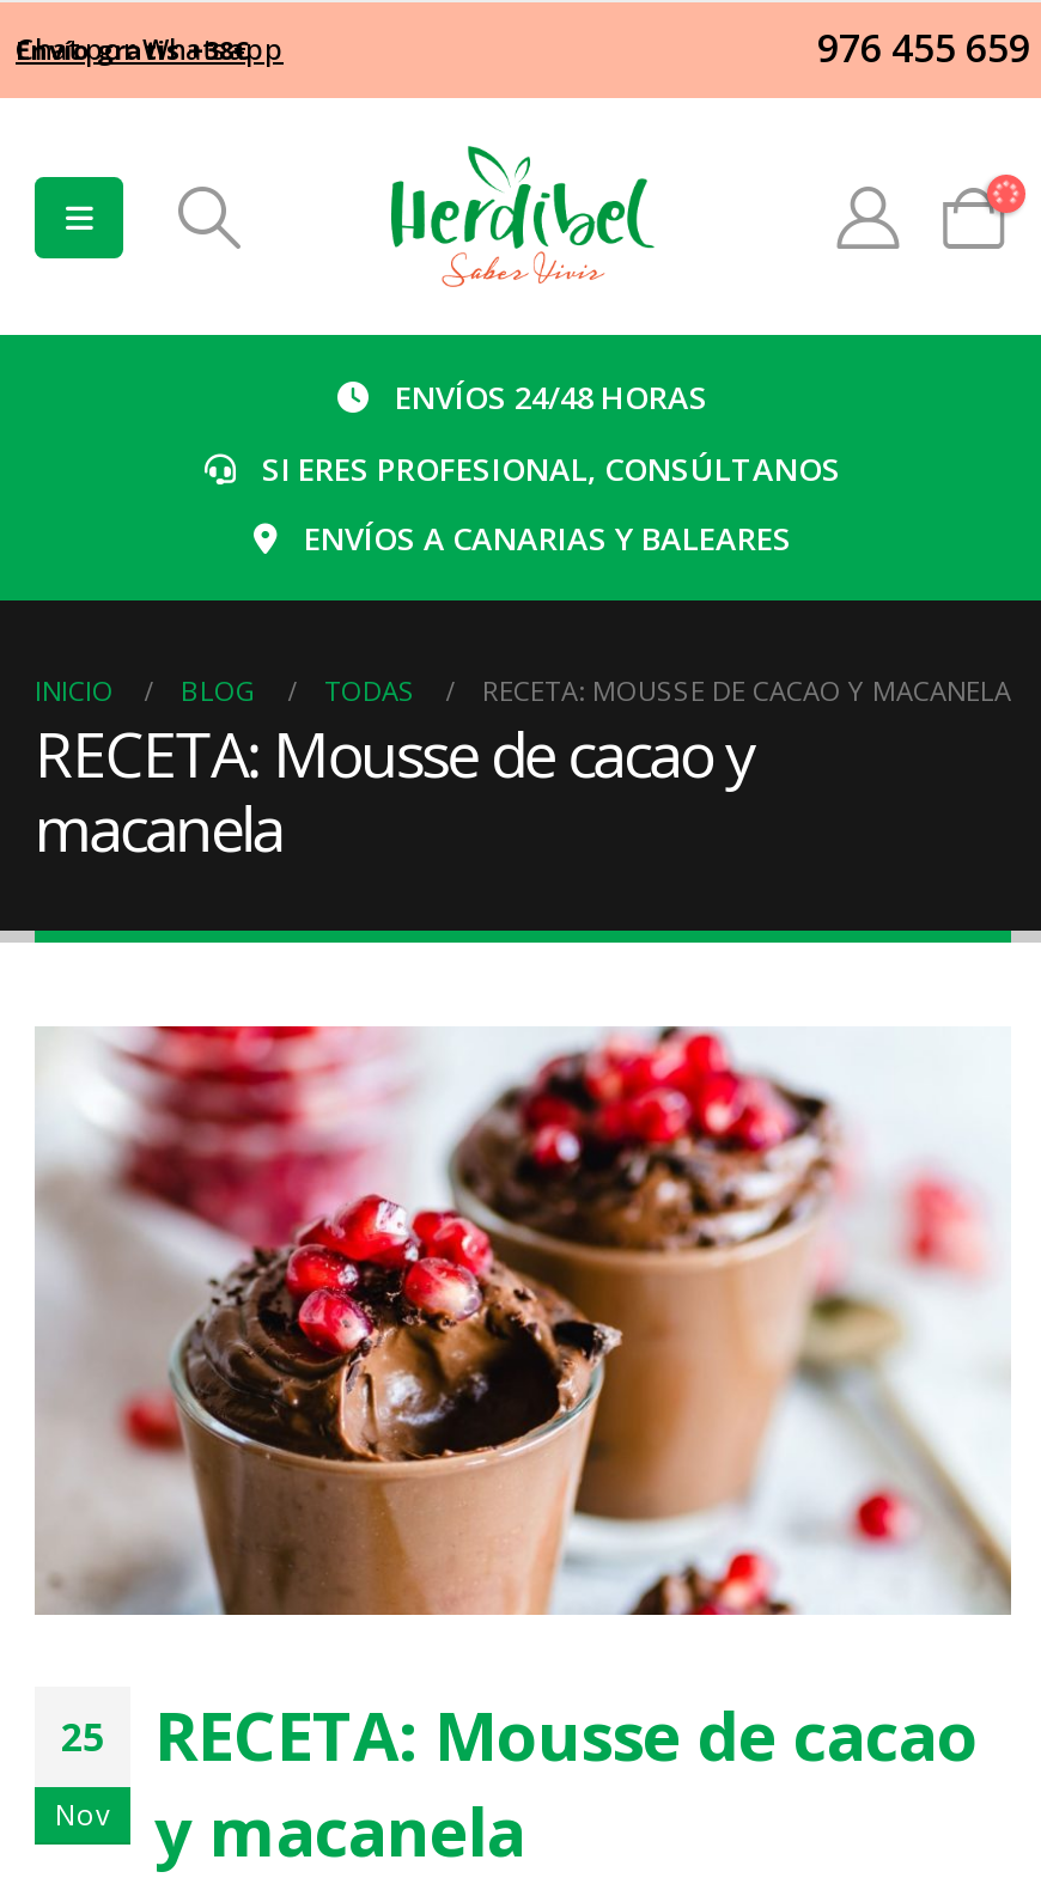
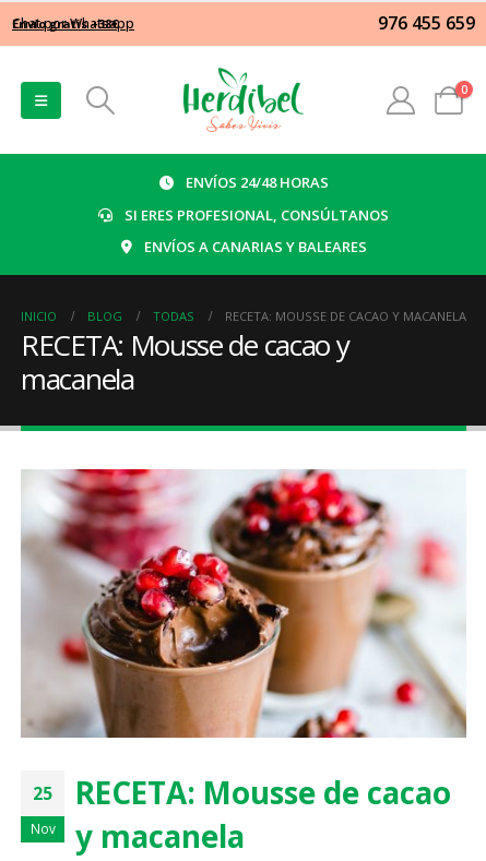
+ 0
